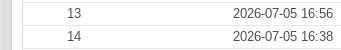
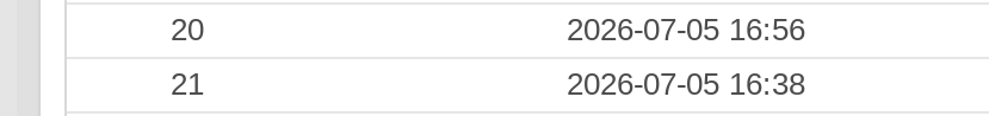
- 13
+ 20

- 14
+ 21
